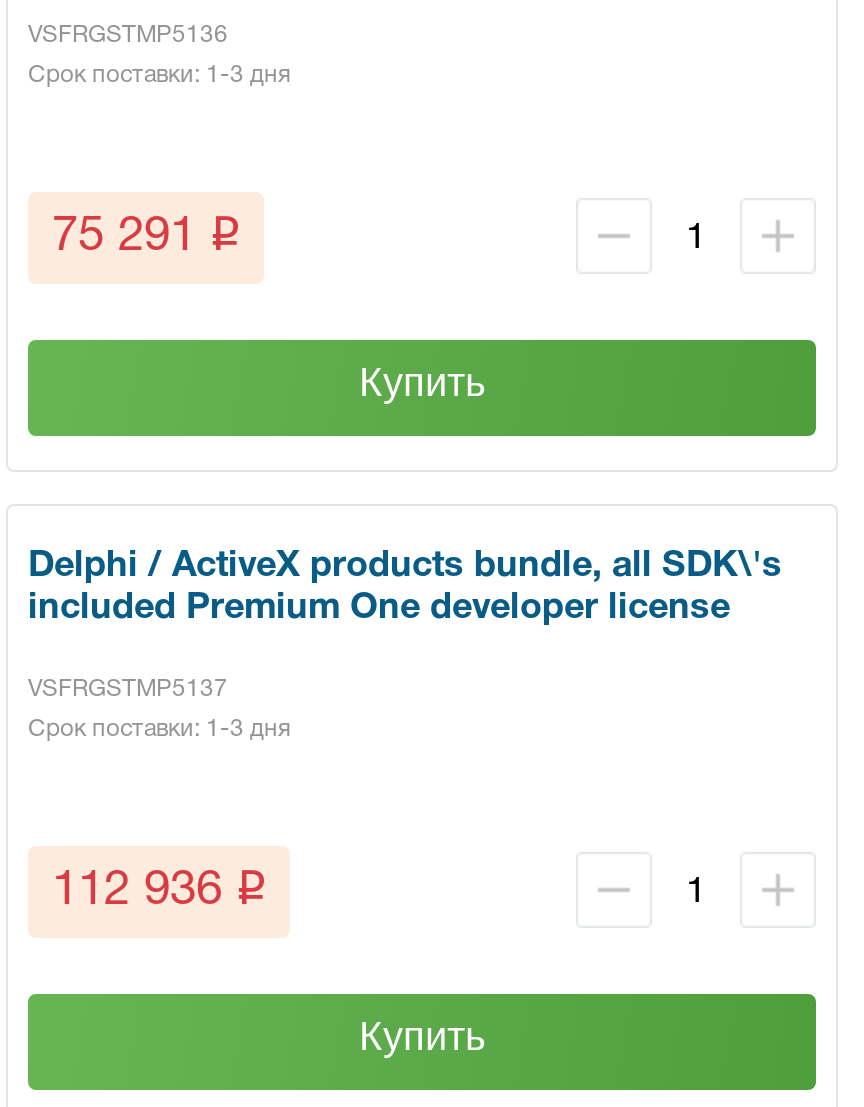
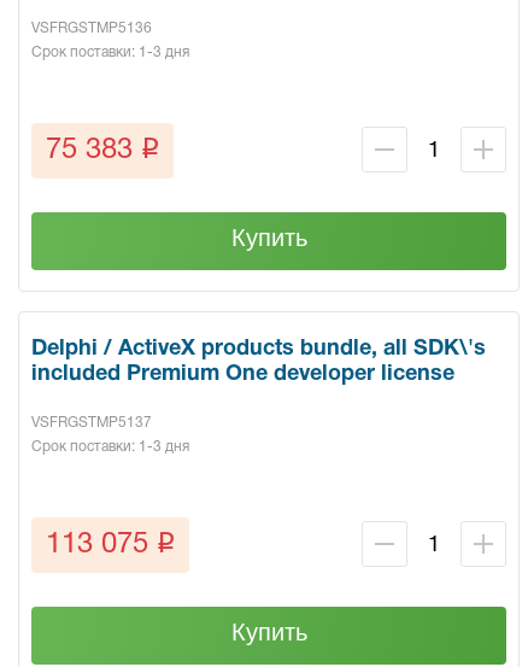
- 75 291 q
+ 75 383 q

- 112 936 q
+ 113 075 q
